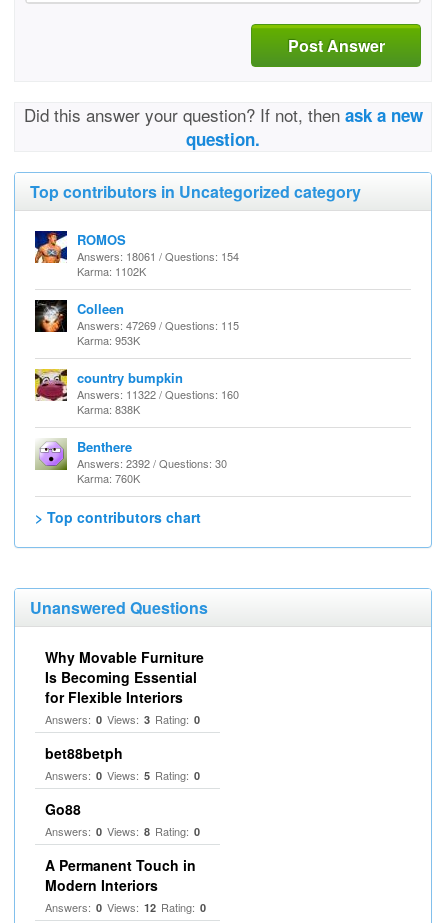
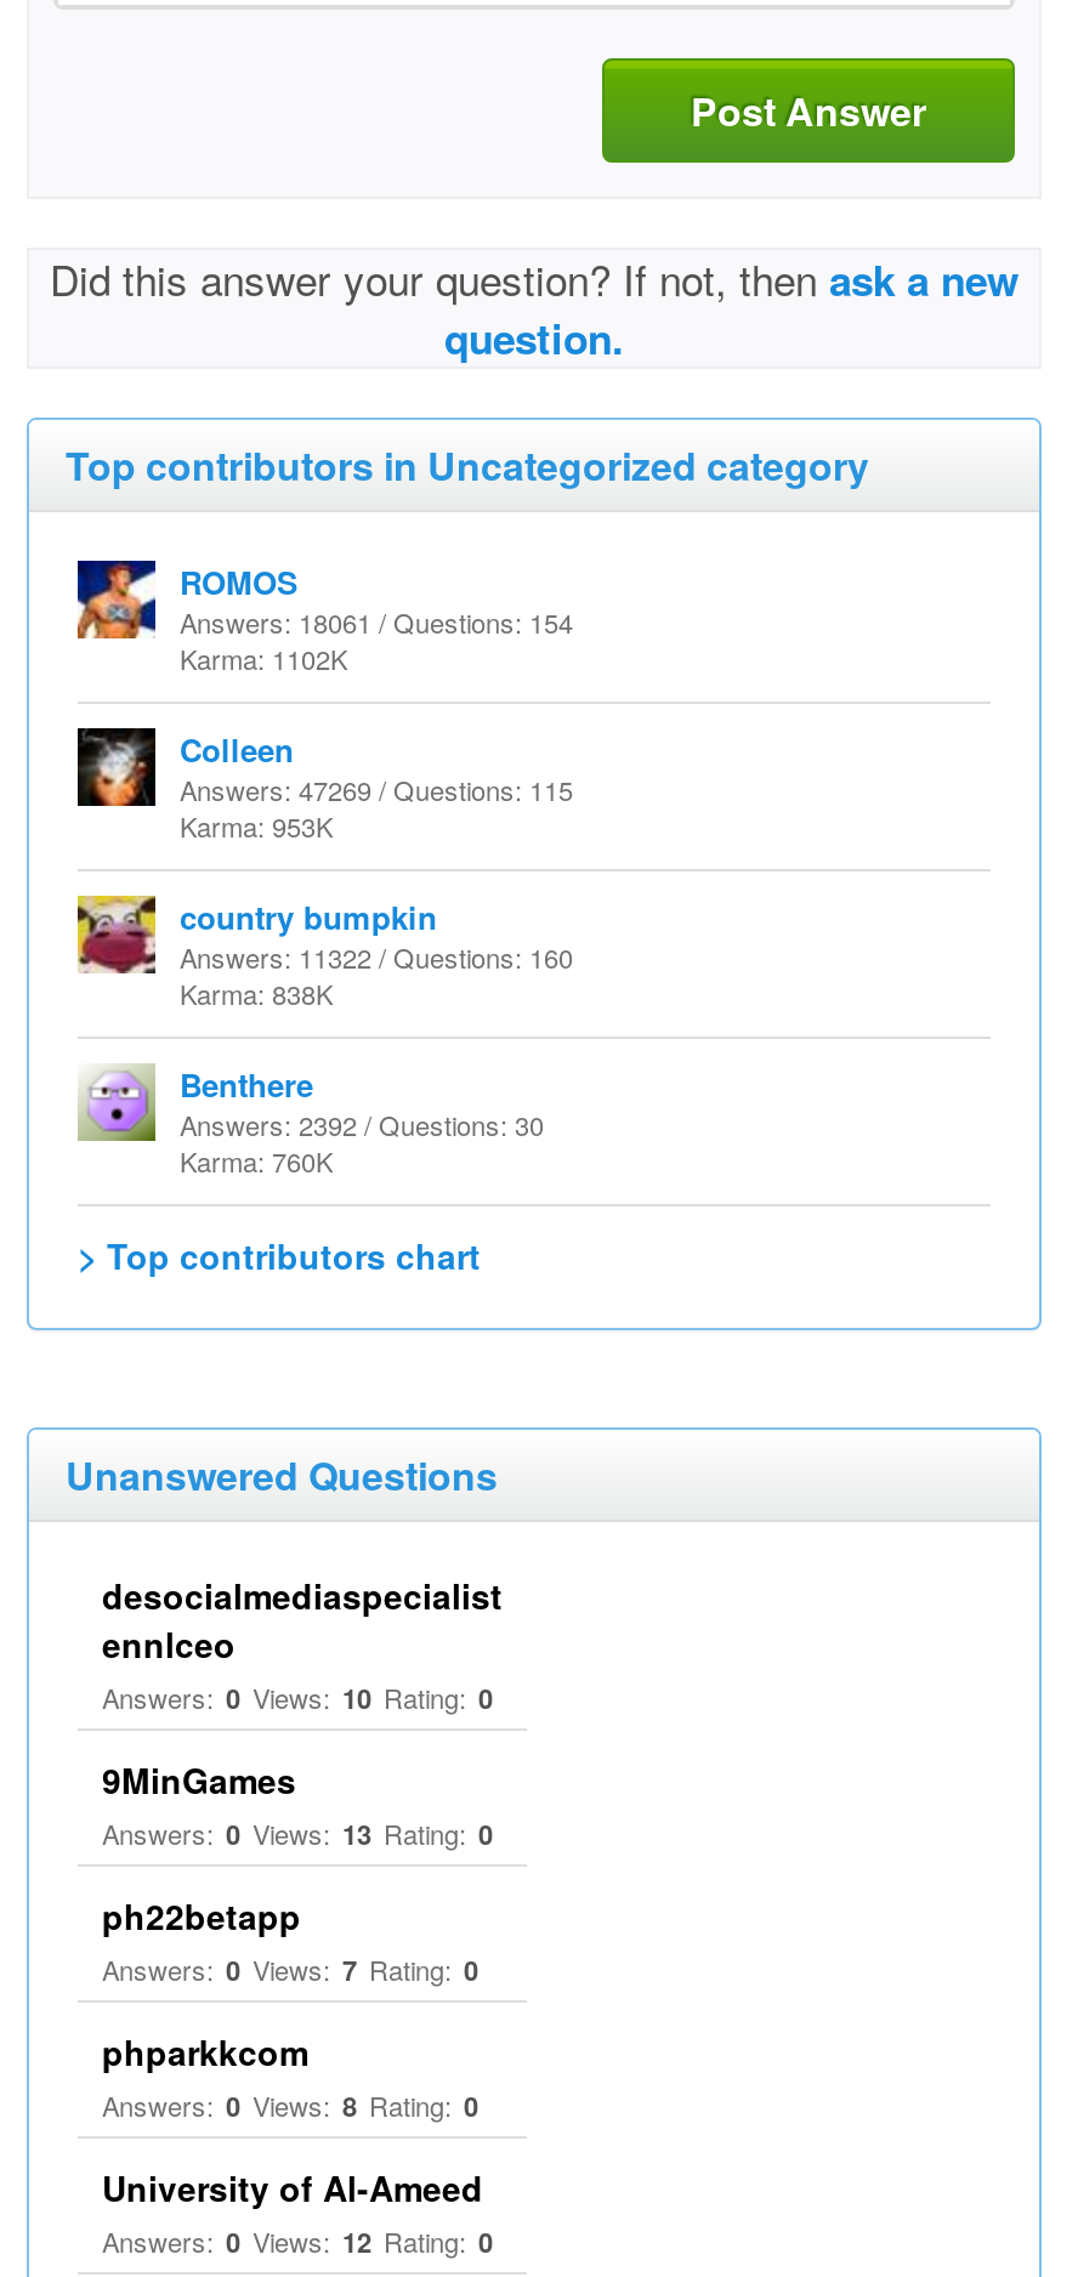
- Why Movable Furniture
- Is Becoming Essential
- for Flexible Interiors
- Answers: 0 Views: 3 Rating: 0
- bet88betph
- Answers: 0 Views: 5 Rating: 0
- Go88
+ desocialmediaspecialist
+ ennlceo
+ Answers: 0 Views: 10 Rating: 0
+ 9MinGames
+ Answers: 0 Views: 13 Rating: 0
+ ph22betapp
+ Answers: 0 Views: 7 Rating: 0
+ phparkkcom

moved down: Answers: 0 Views: 8 Rating: 0

- A Permanent Touch in
- Modern Interiors
+ University of Al-Ameed
